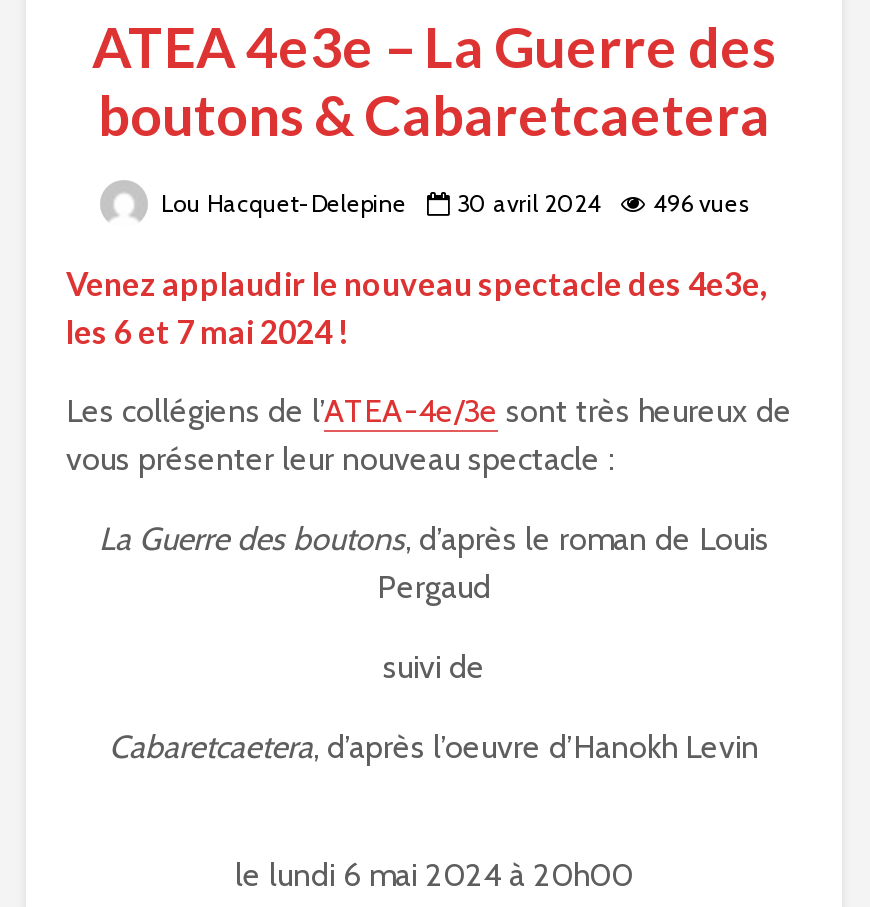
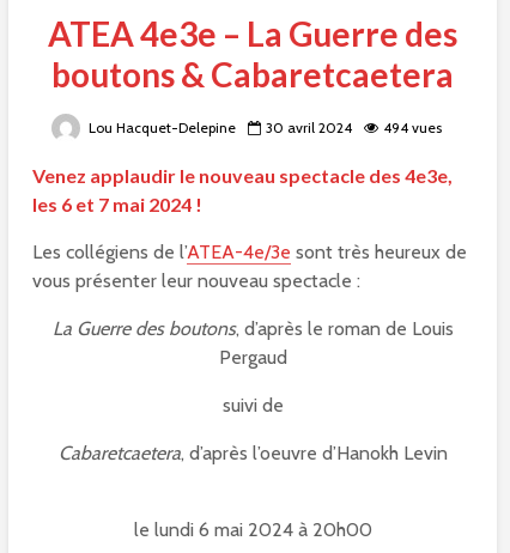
- Lou Hacquet-Delepine 30 avril 2024 496 vues
+ Lou Hacquet-Delepine 30 avril 2024 494 vues
